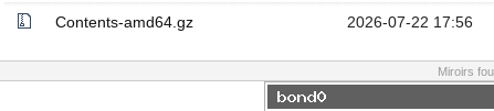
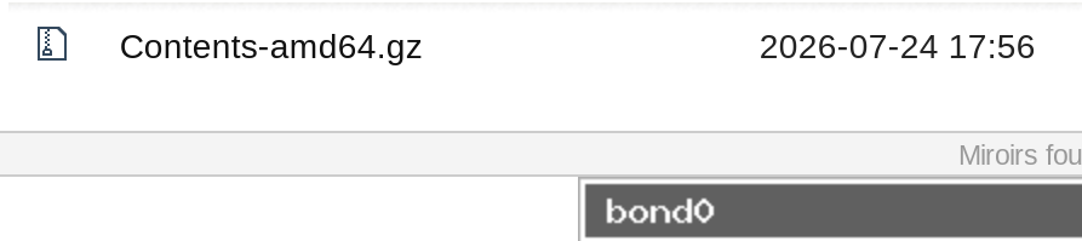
- 2026-07-22 17:56
+ 2026-07-24 17:56
